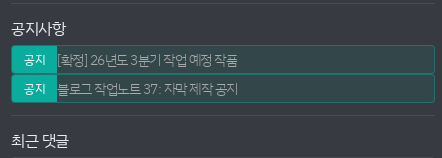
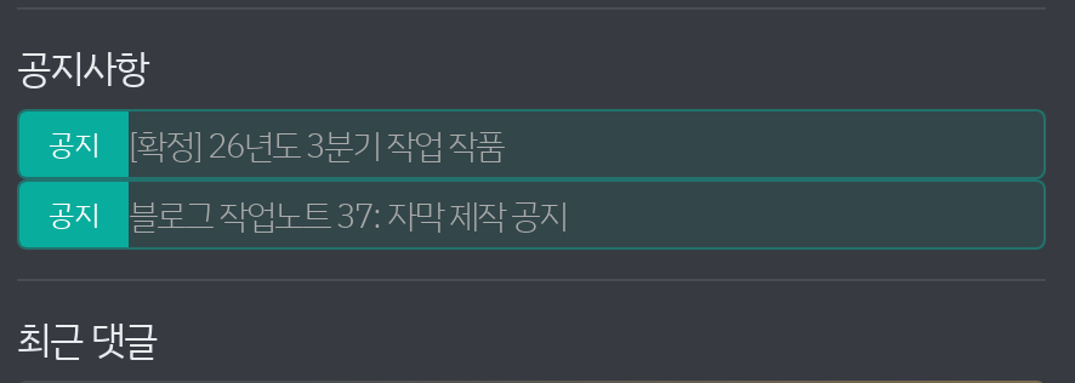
- [확정] 26년도 3분기 작업 예정 작품
+ [확정] 26년도 3분기 작업 작품
